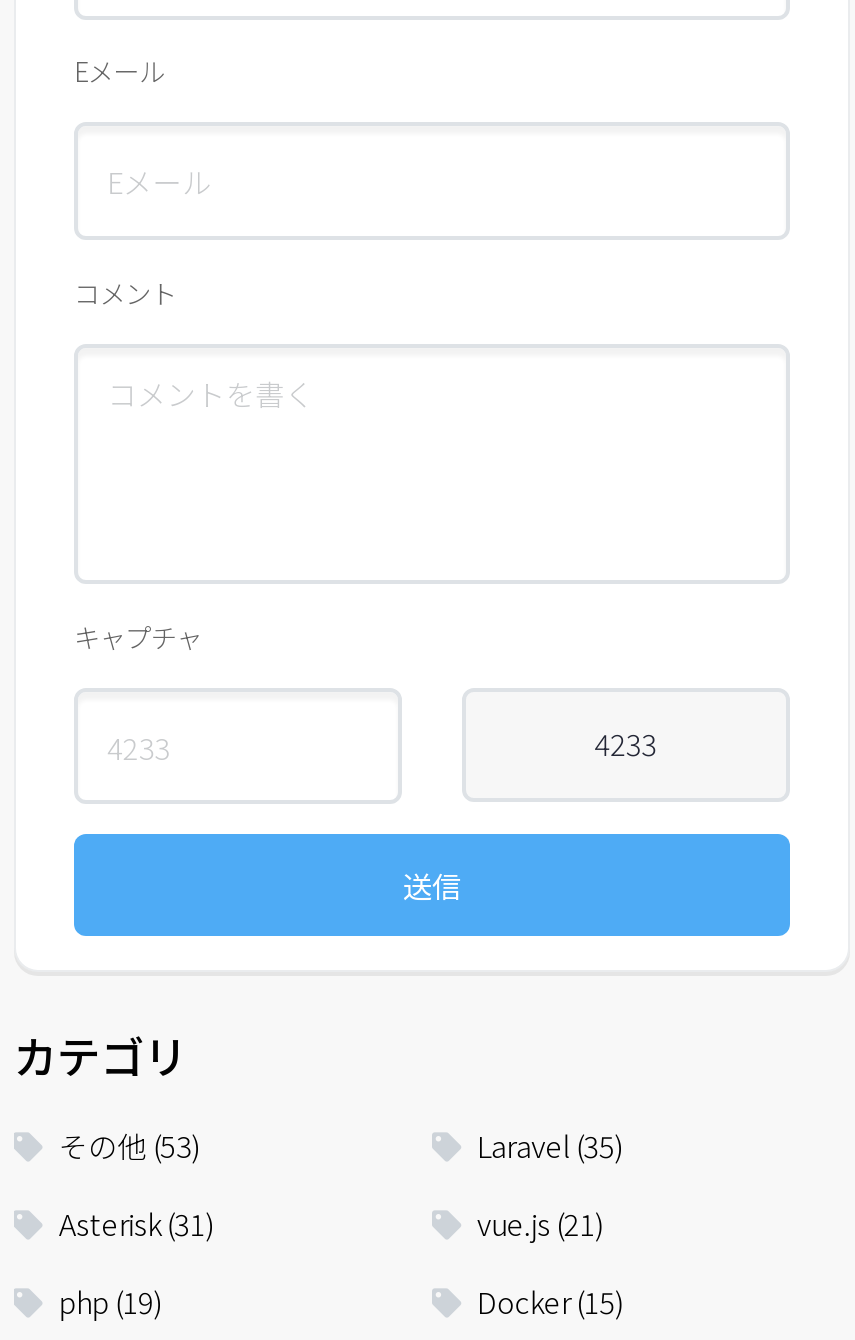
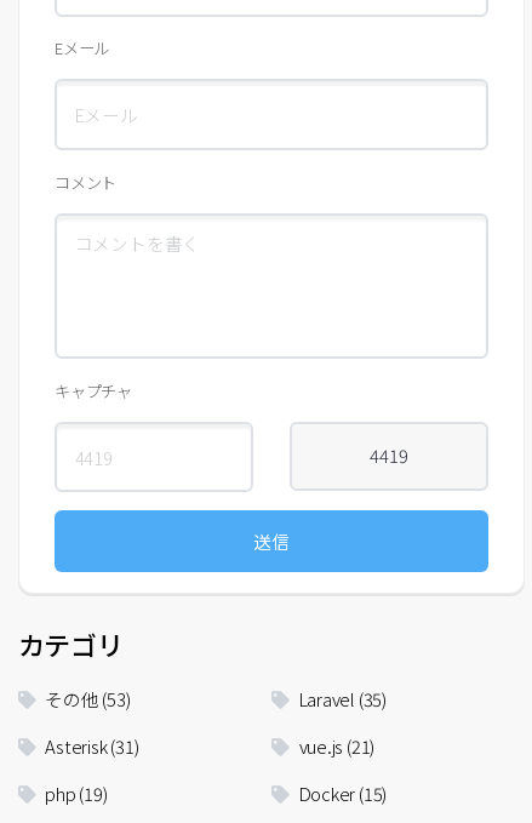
- 4233
+ 4419
